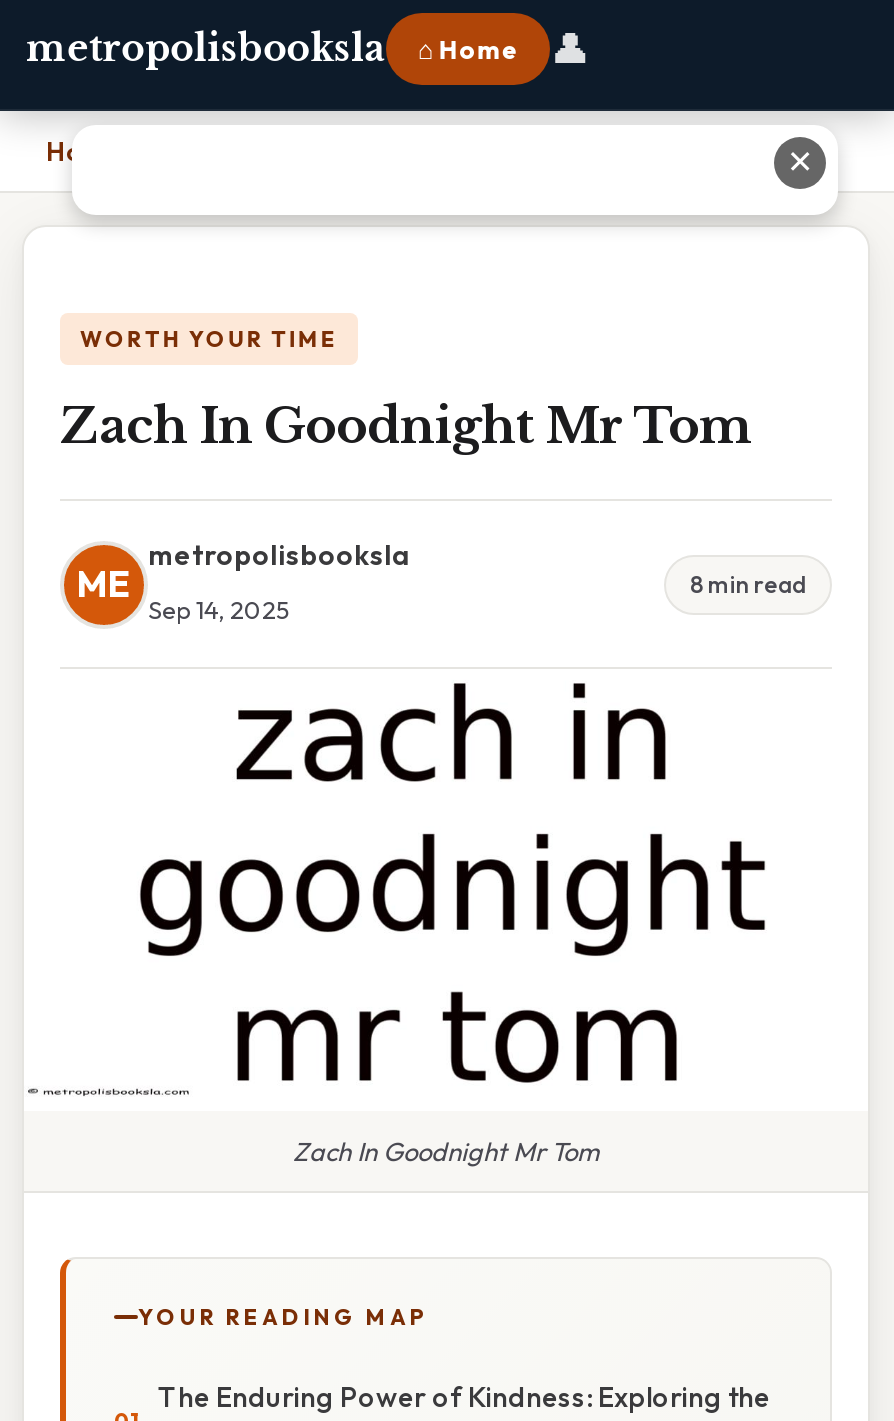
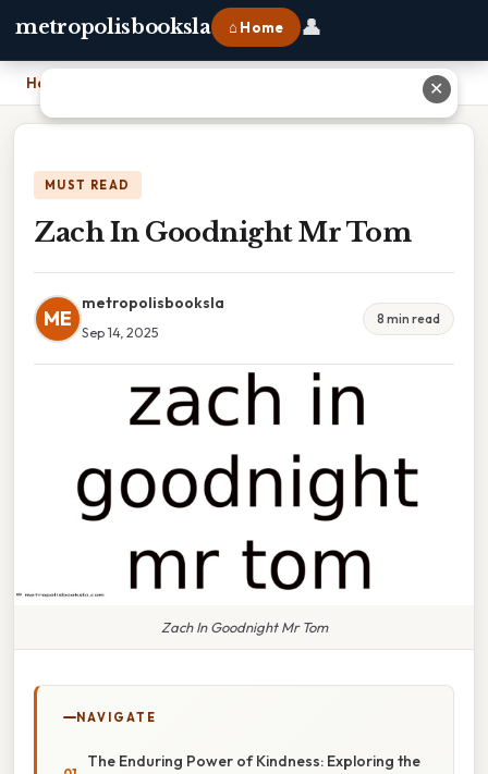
- WORTH YOUR TIME
+ MUST READ

- YOUR READING MAP
+ NAVIGATE
